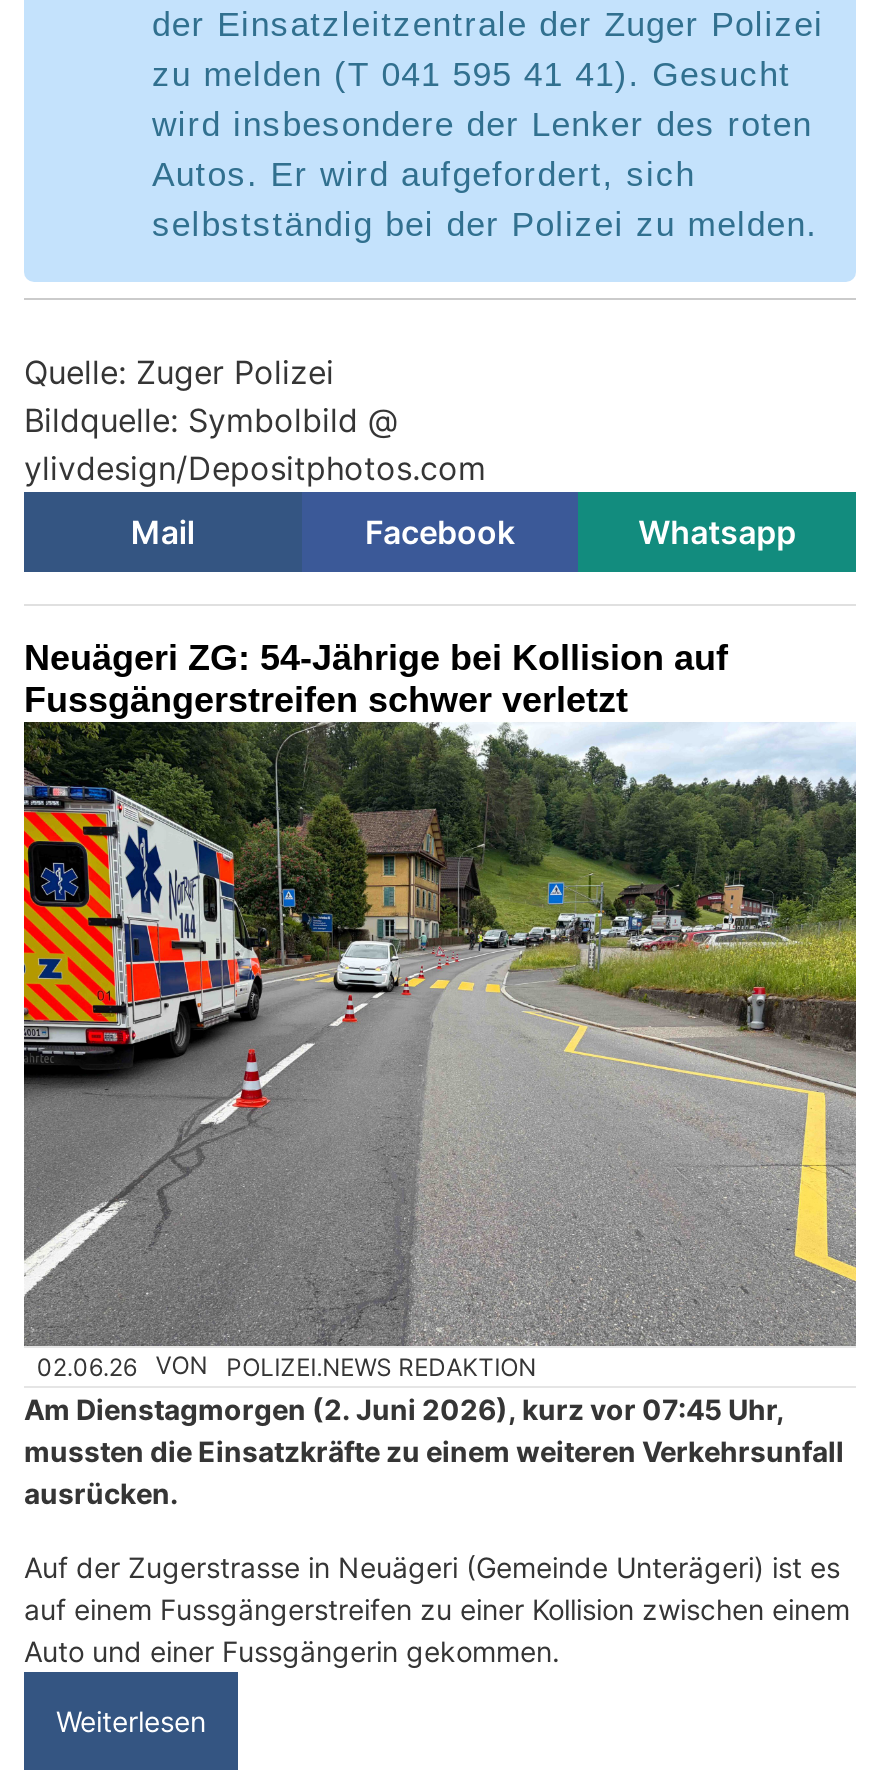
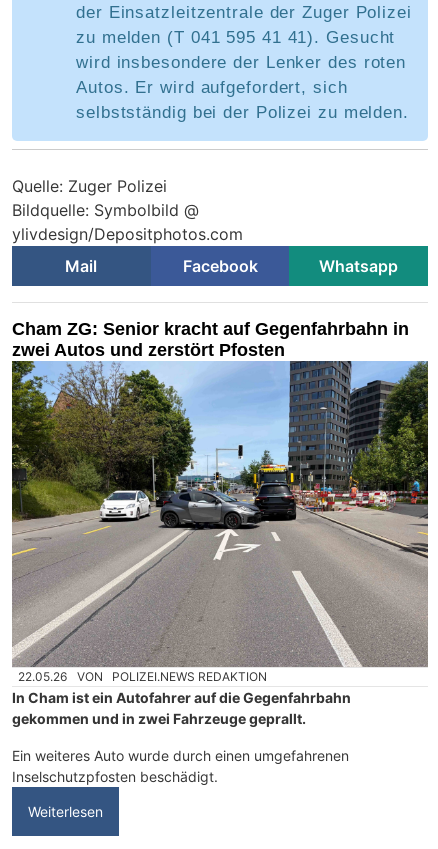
- Neuägeri ZG: 54-Jährige bei Kollision auf
- Fussgängerstreifen schwer verletzt
+ Cham ZG: Senior kracht auf Gegenfahrbahn in
+ zwei Autos und zerstört Pfosten

- [image]
- 02.06.26 VON POLIZEI.NEWS REDAKTION
+ [image]
+ 22.05.26 VON POLIZEI.NEWS REDAKTION

- Am Dienstagmorgen (2. Juni 2026), kurz vor 07:45 Uhr,
- mussten die Einsatzkräfte zu einem weiteren Verkehrsunfall
- ausrücken.
+ In Cham ist ein Autofahrer auf die Gegenfahrbahn
+ gekommen und in zwei Fahrzeuge geprallt.

- Auf der Zugerstrasse in Neuägeri (Gemeinde Unterägeri) ist es
- auf einem Fussgängerstreifen zu einer Kollision zwischen einem
- Auto und einer Fussgängerin gekommen.
+ Ein weiteres Auto wurde durch einen umgefahrenen
+ Inselschutzpfosten beschädigt.
